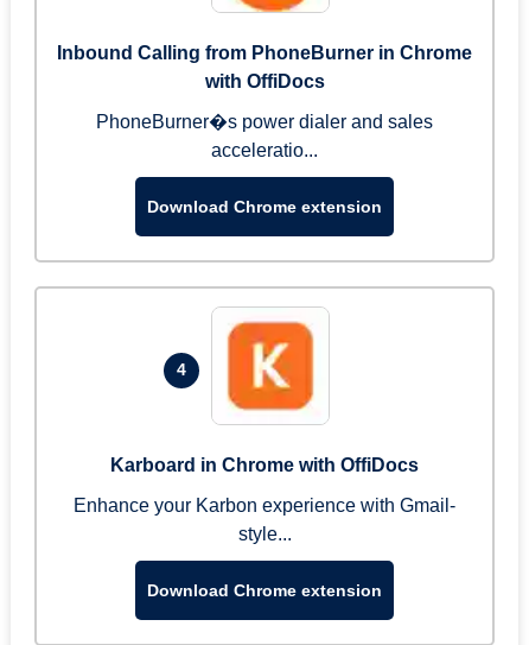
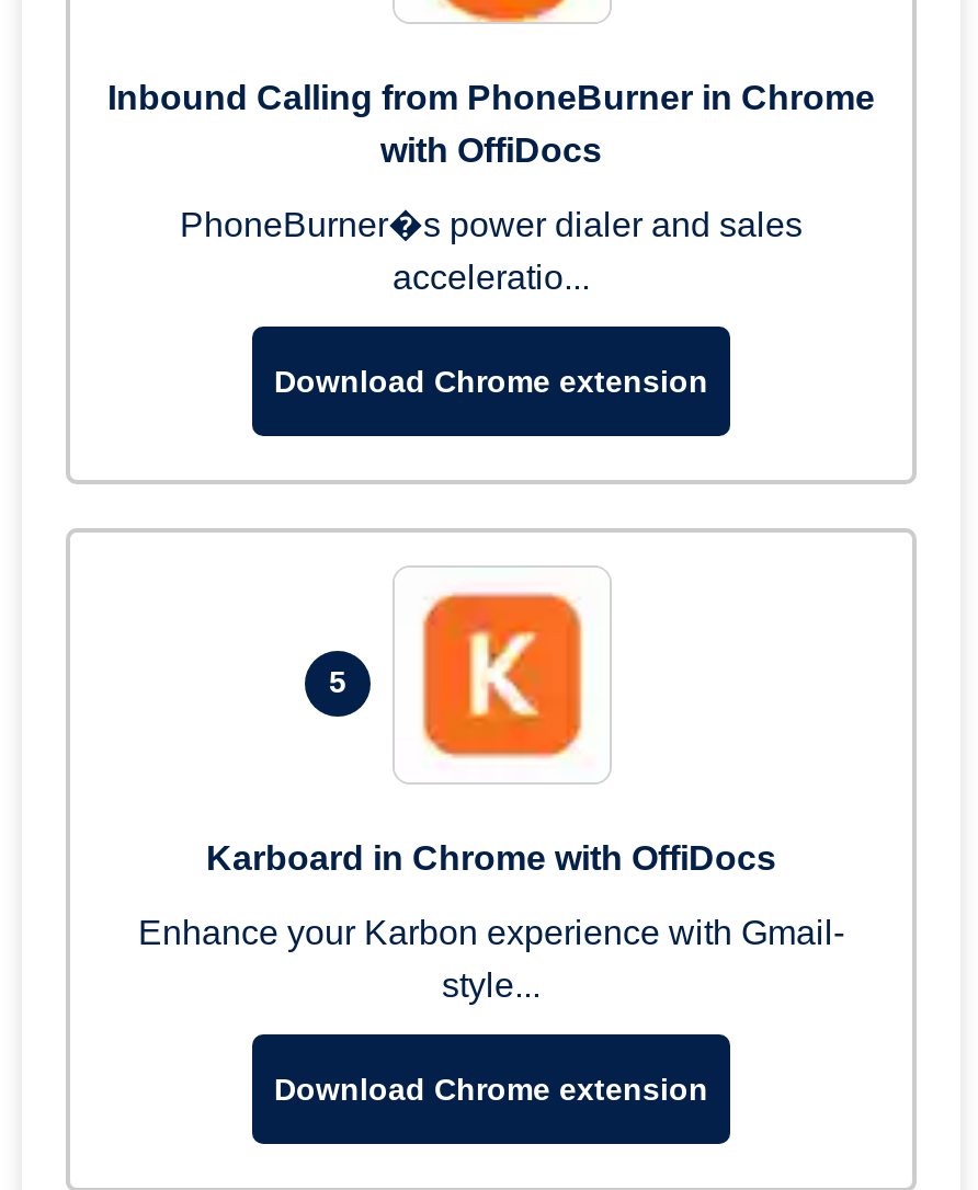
- 4
+ 5
